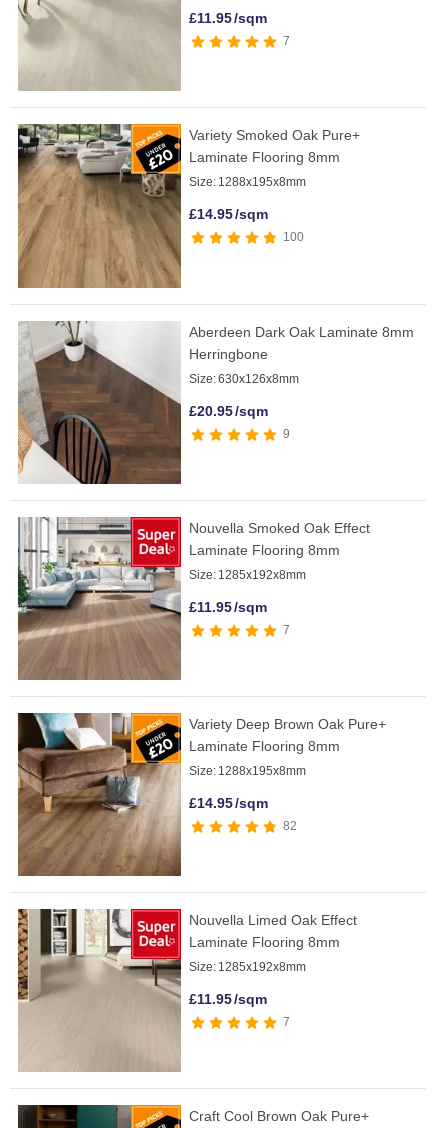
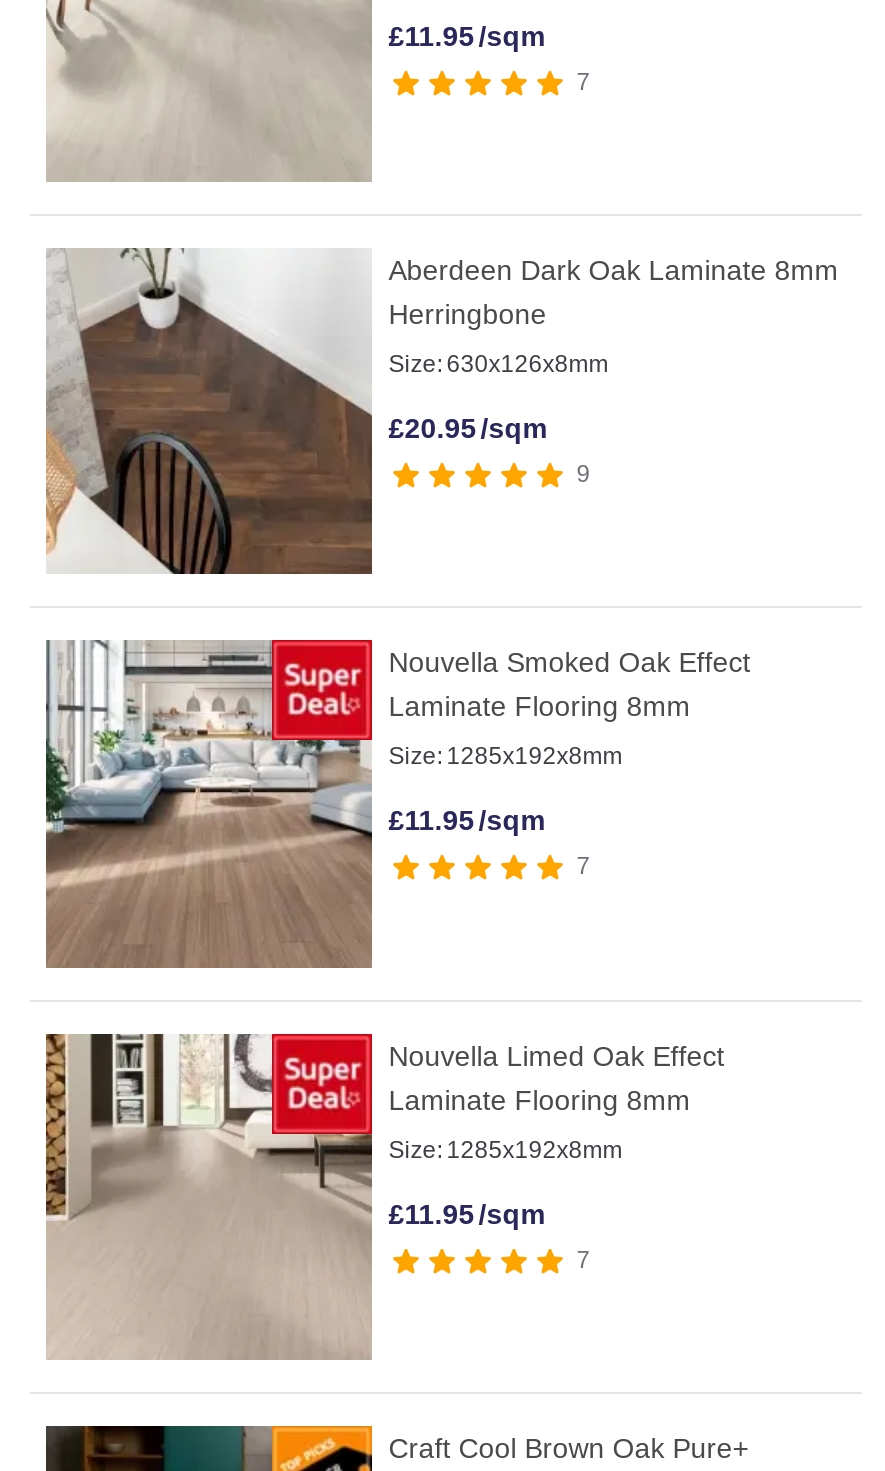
- [image]
- Variety Smoked Oak Pure+
- Laminate Flooring 8mm
- Size: 1288x195x8mm
- £14.95 /sqm
- 100

- [image]
- Variety Deep Brown Oak Pure+
- Laminate Flooring 8mm
- Size: 1288x195x8mm
- £14.95 /sqm
- 82
